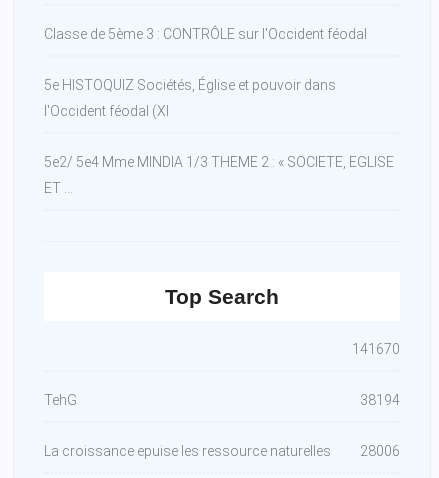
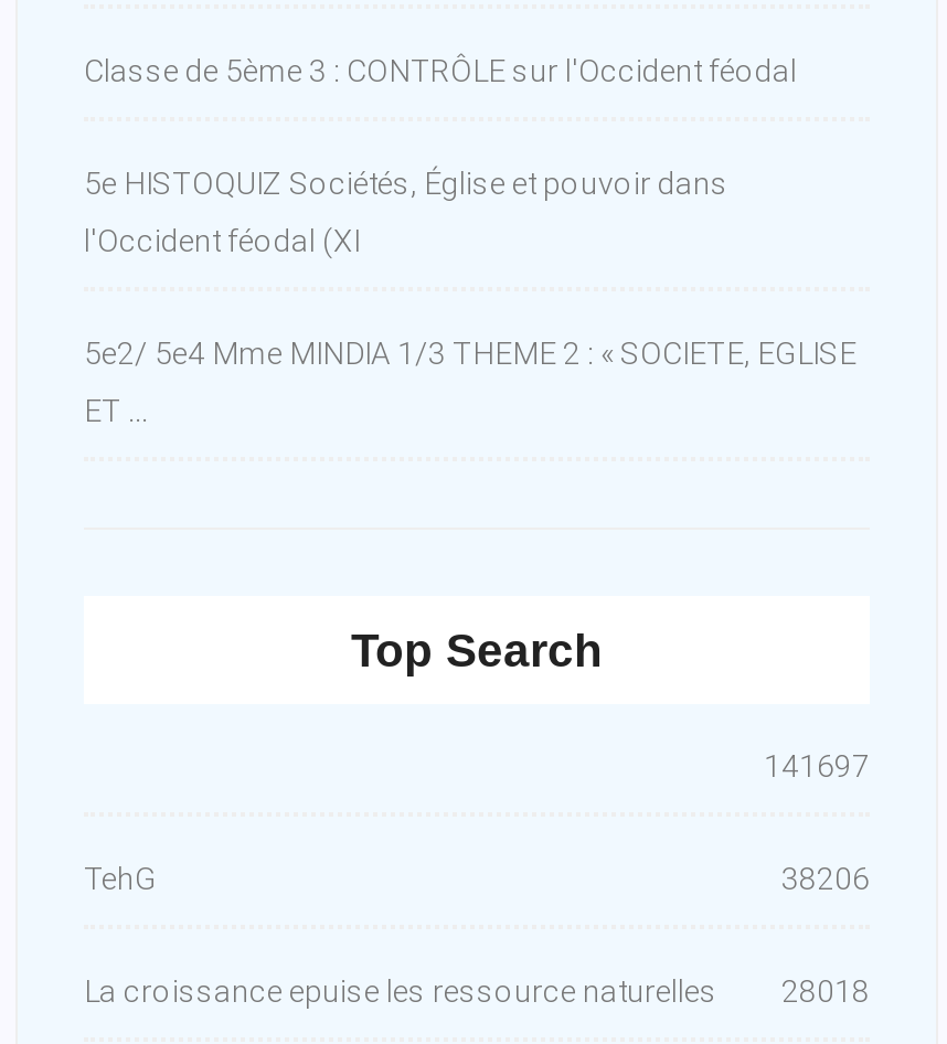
- 141670
+ 141697

- 38194
+ 38206

- La croissance epuise les ressource naturelles 28006
+ La croissance epuise les ressource naturelles 28018
